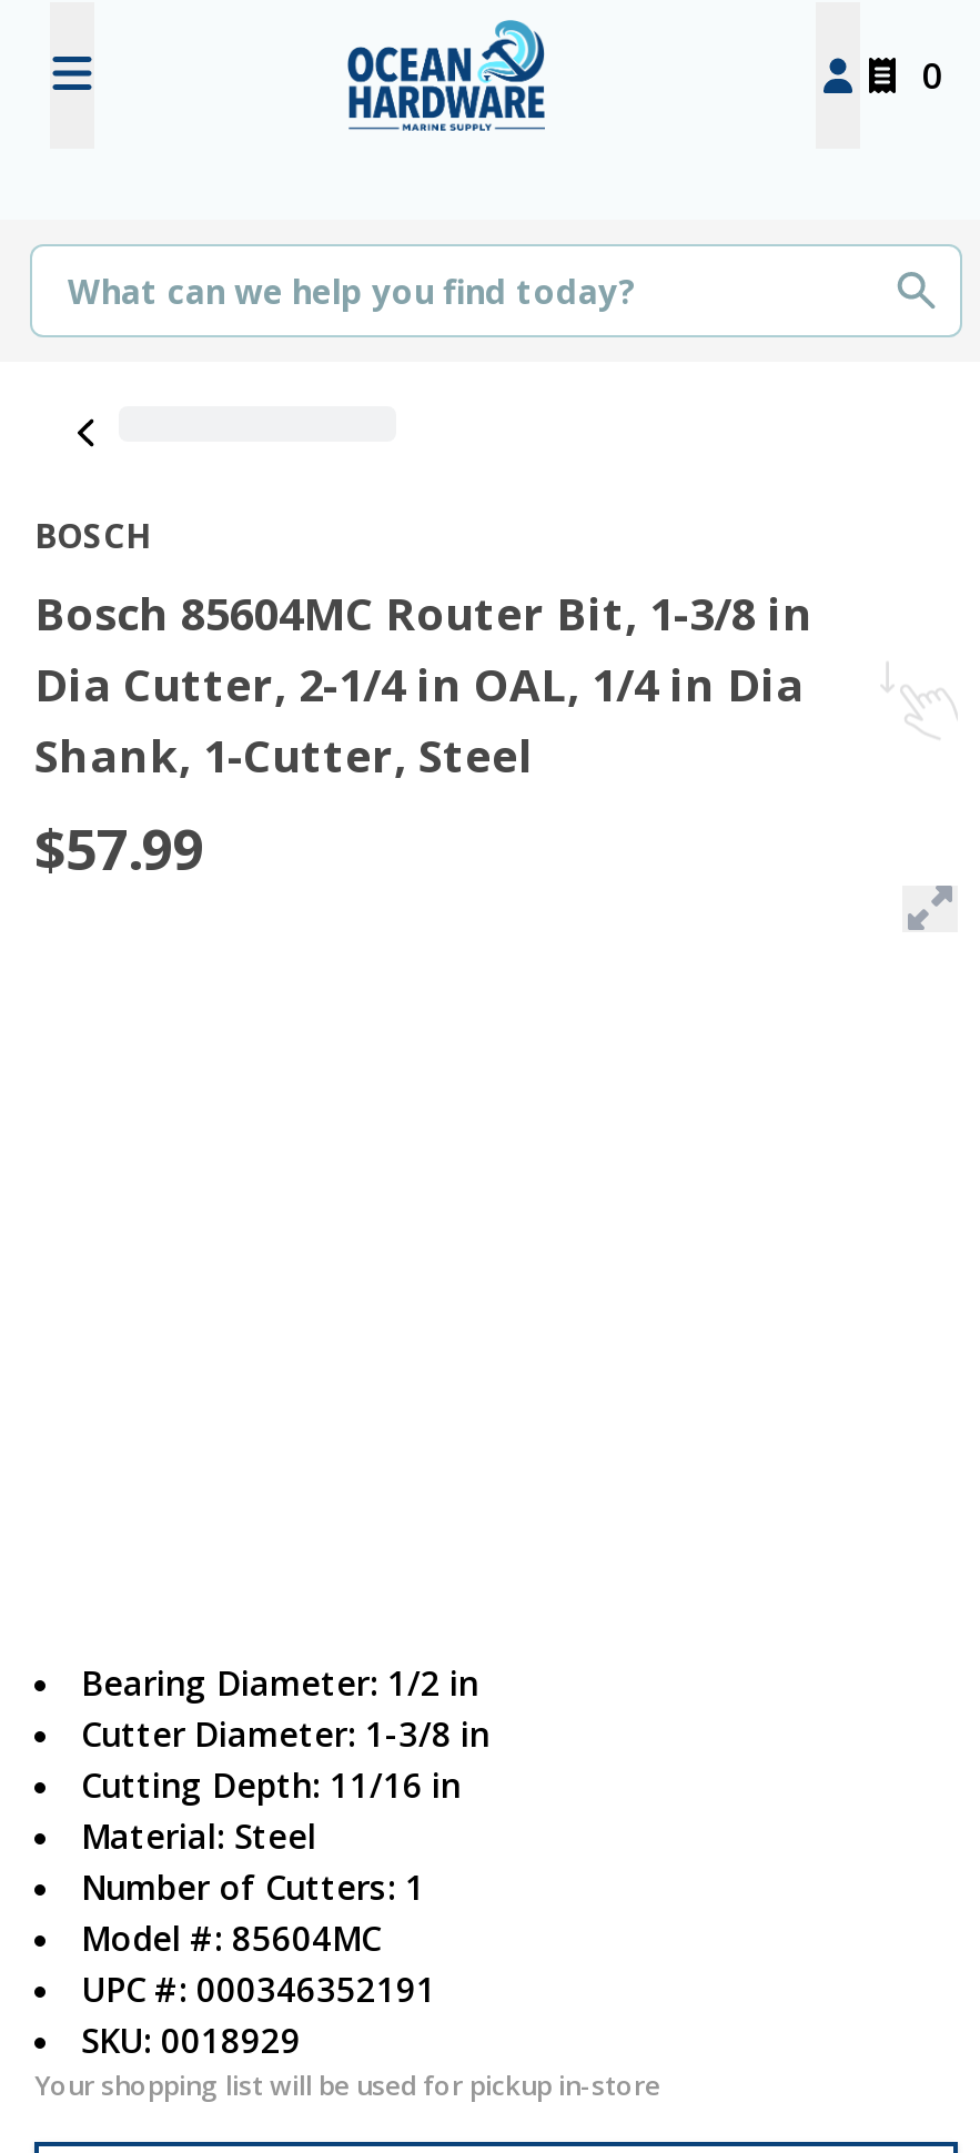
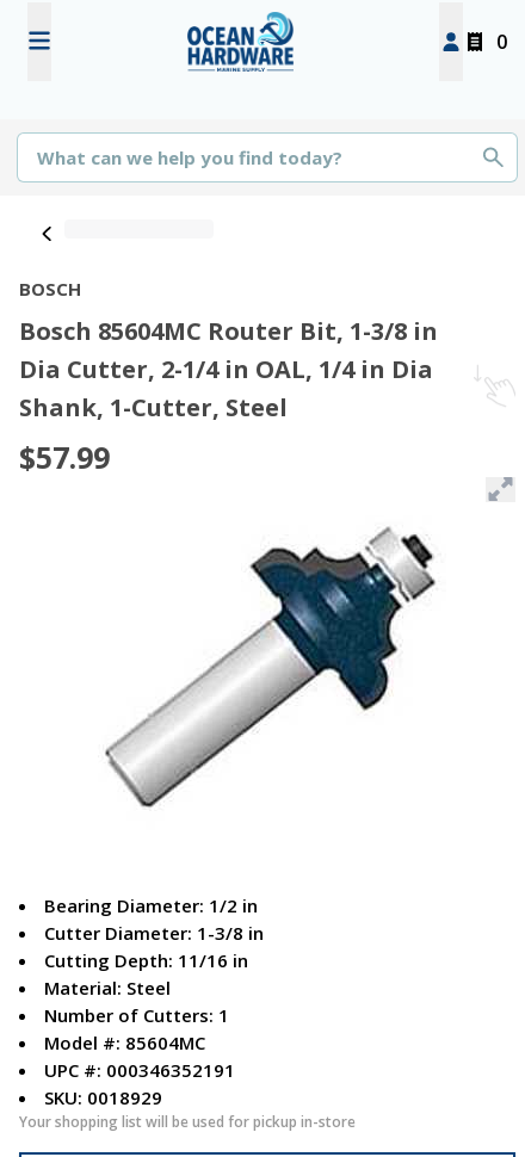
+ [image]
